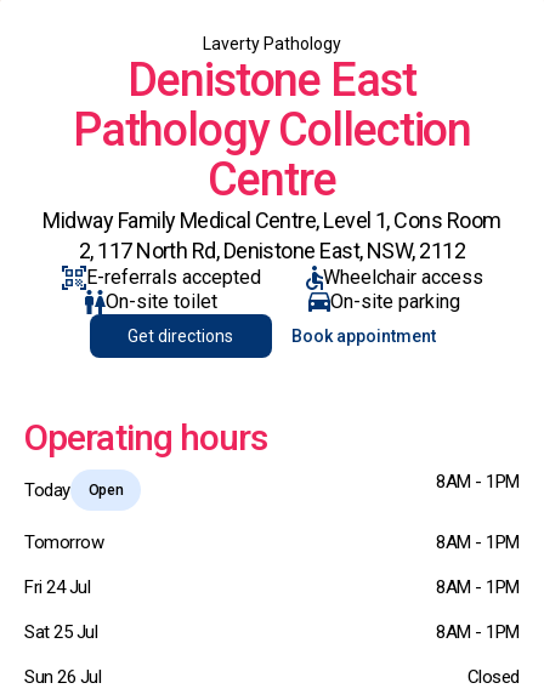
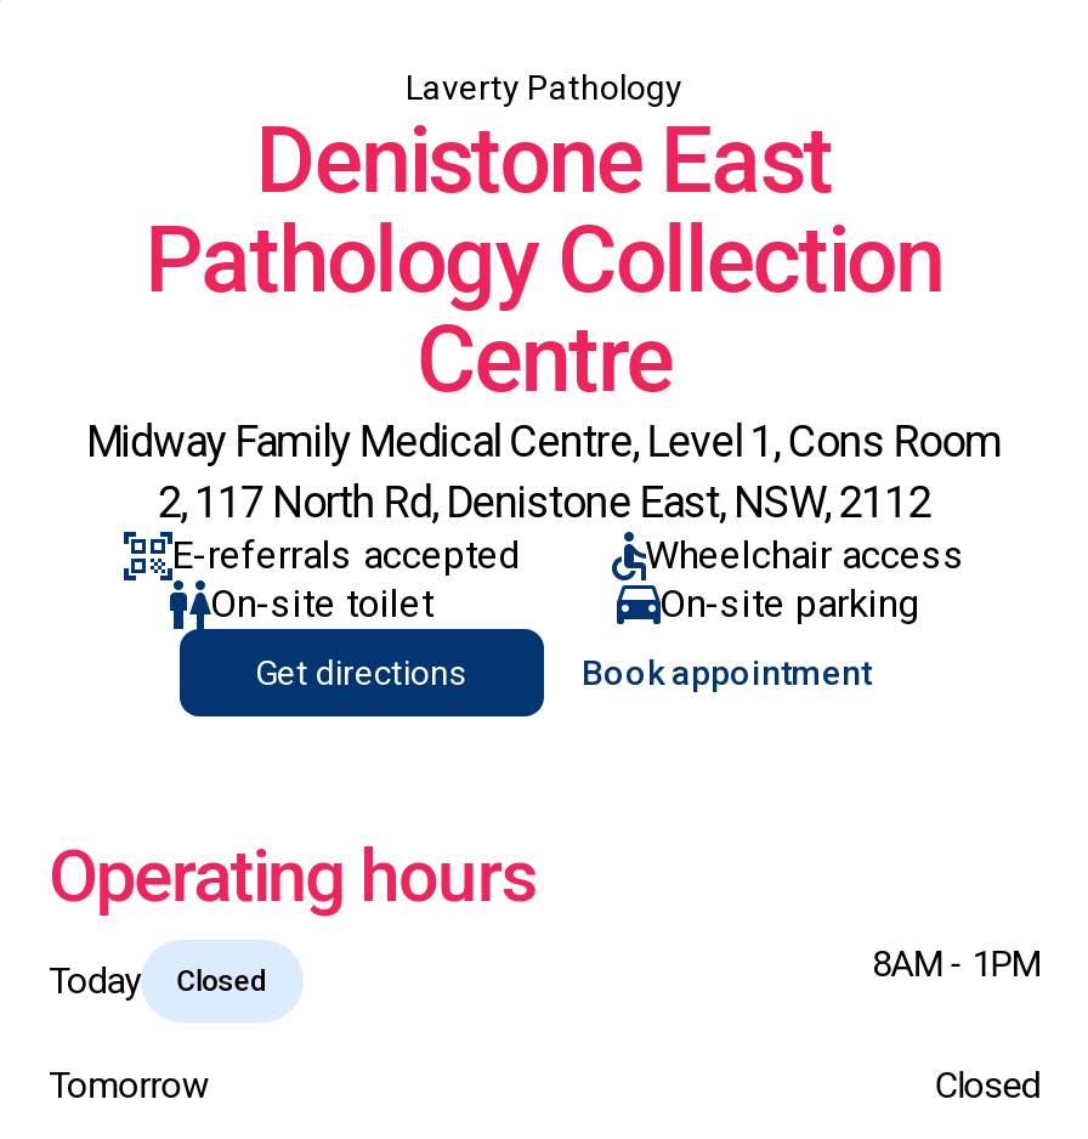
- Open
+ Closed

- 8AM - 1PM
- Fri 24 Jul
- 8AM - 1PM
- Sat 25 Jul
- 8AM - 1PM
- Sun 26 Jul
